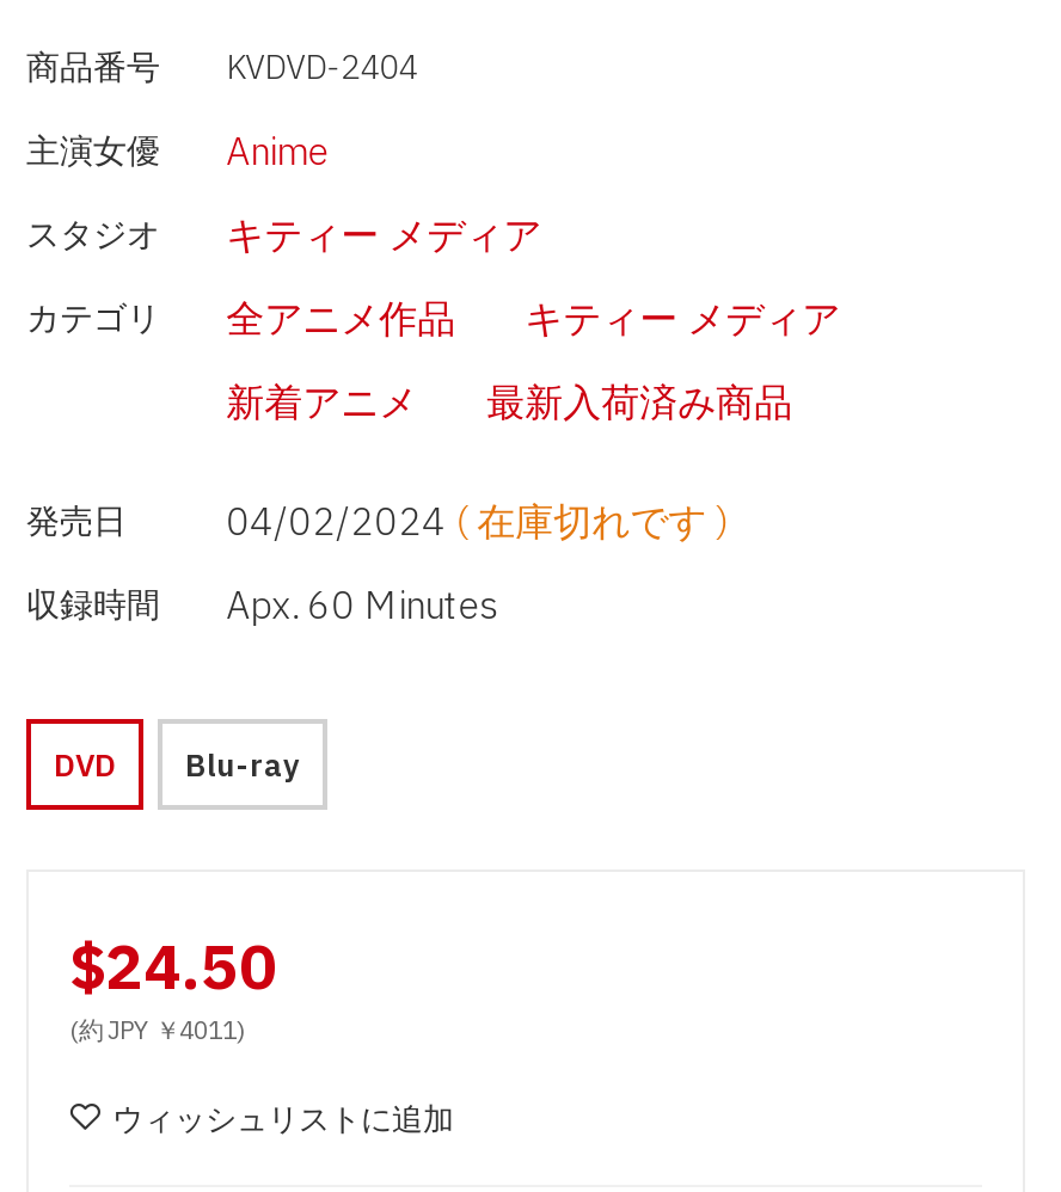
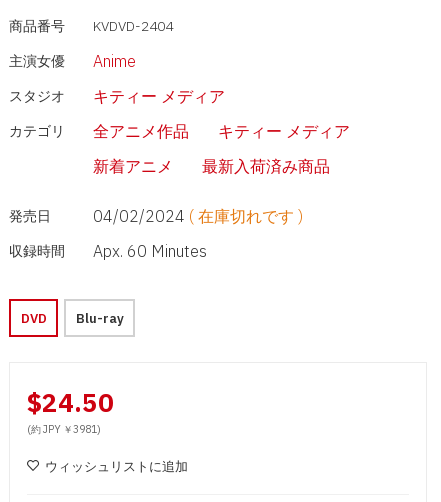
- (約 JPY ￥4011)
+ (約 JPY ￥3981)
